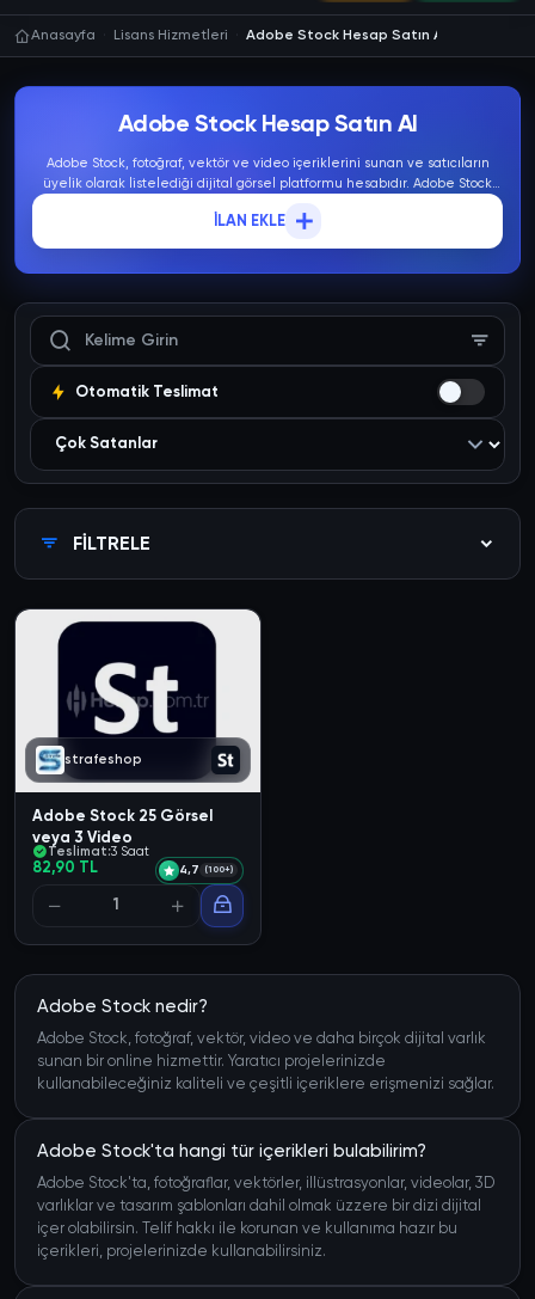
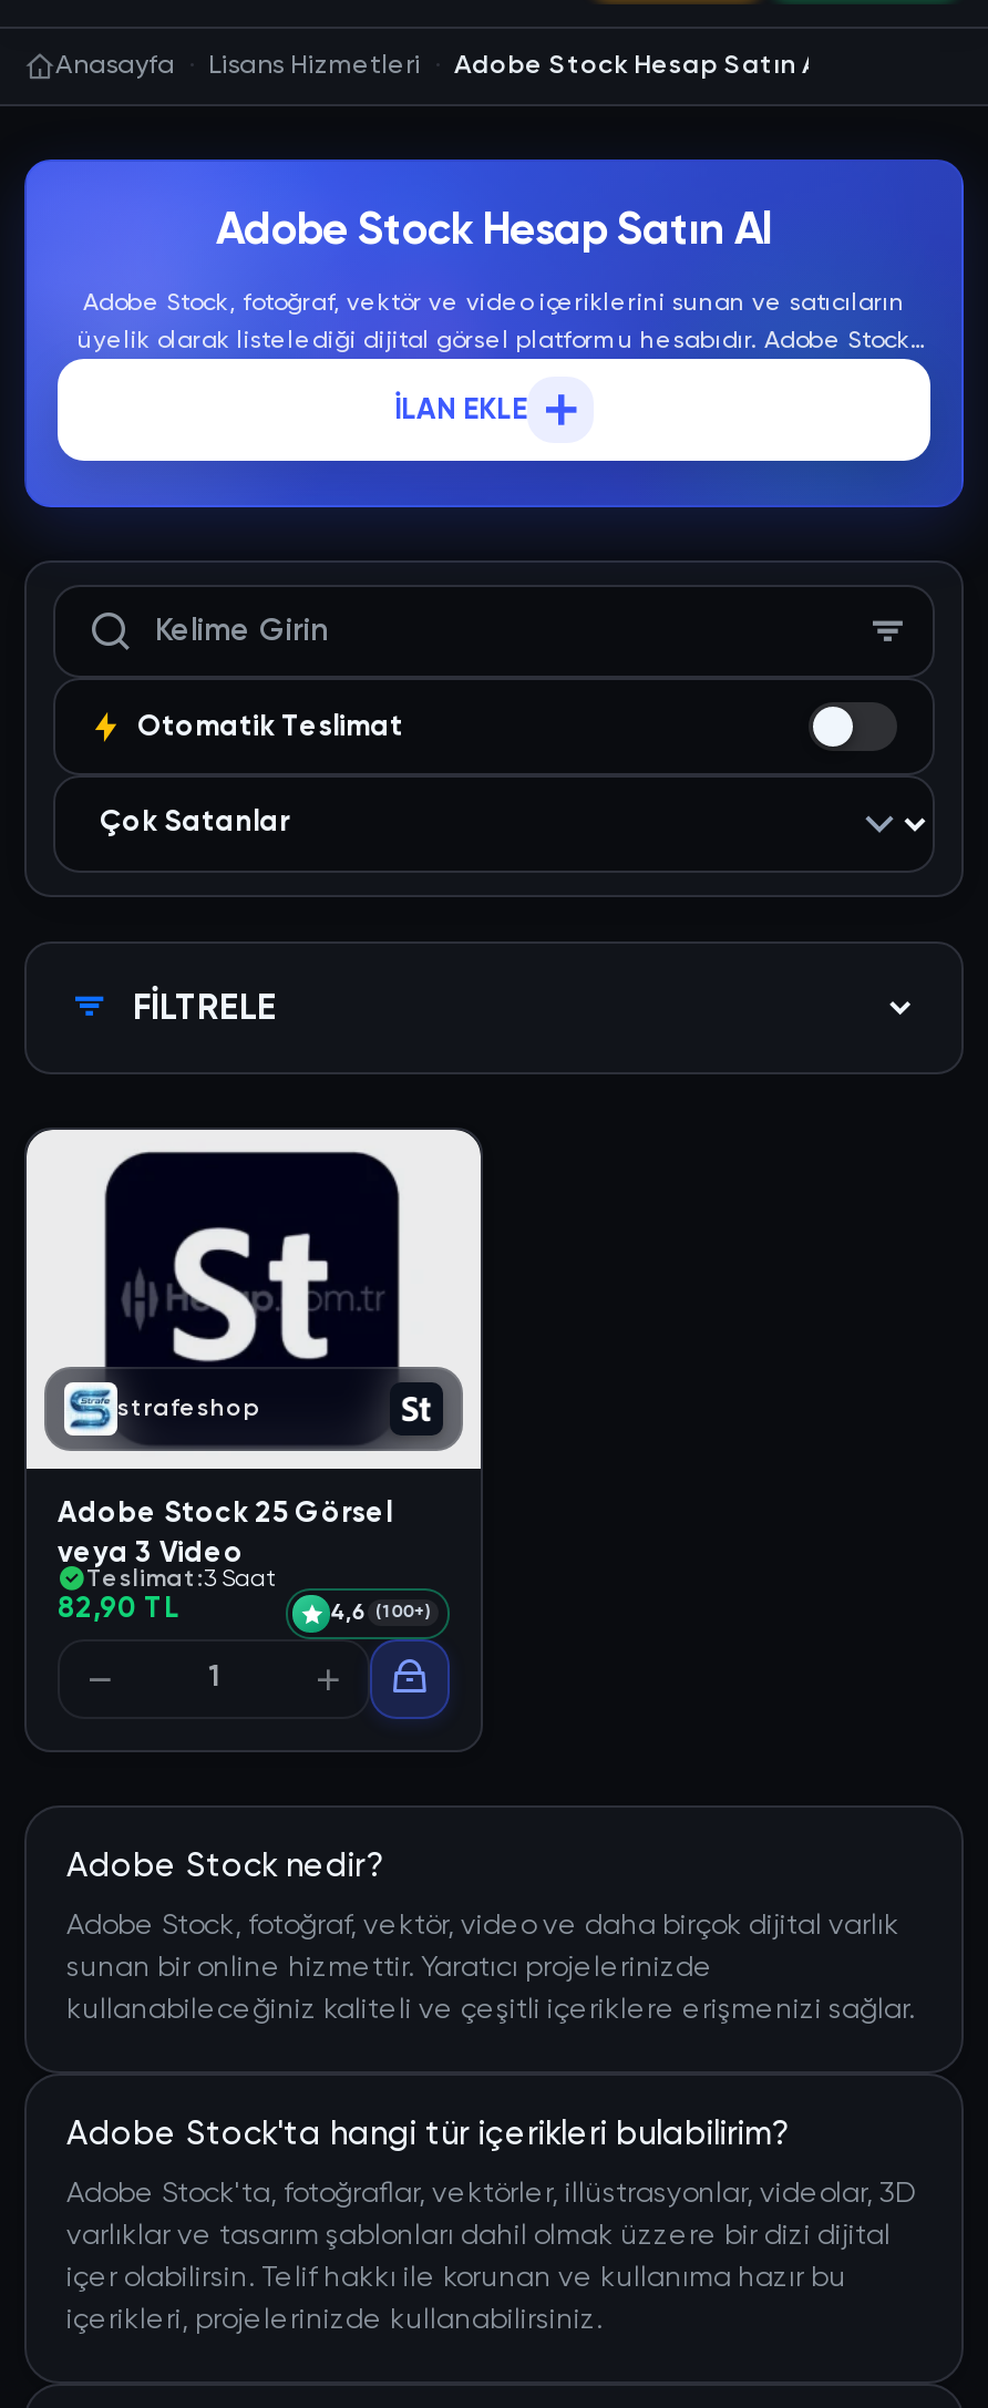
- 4,7 (100+)
+ 4,6 (100+)
